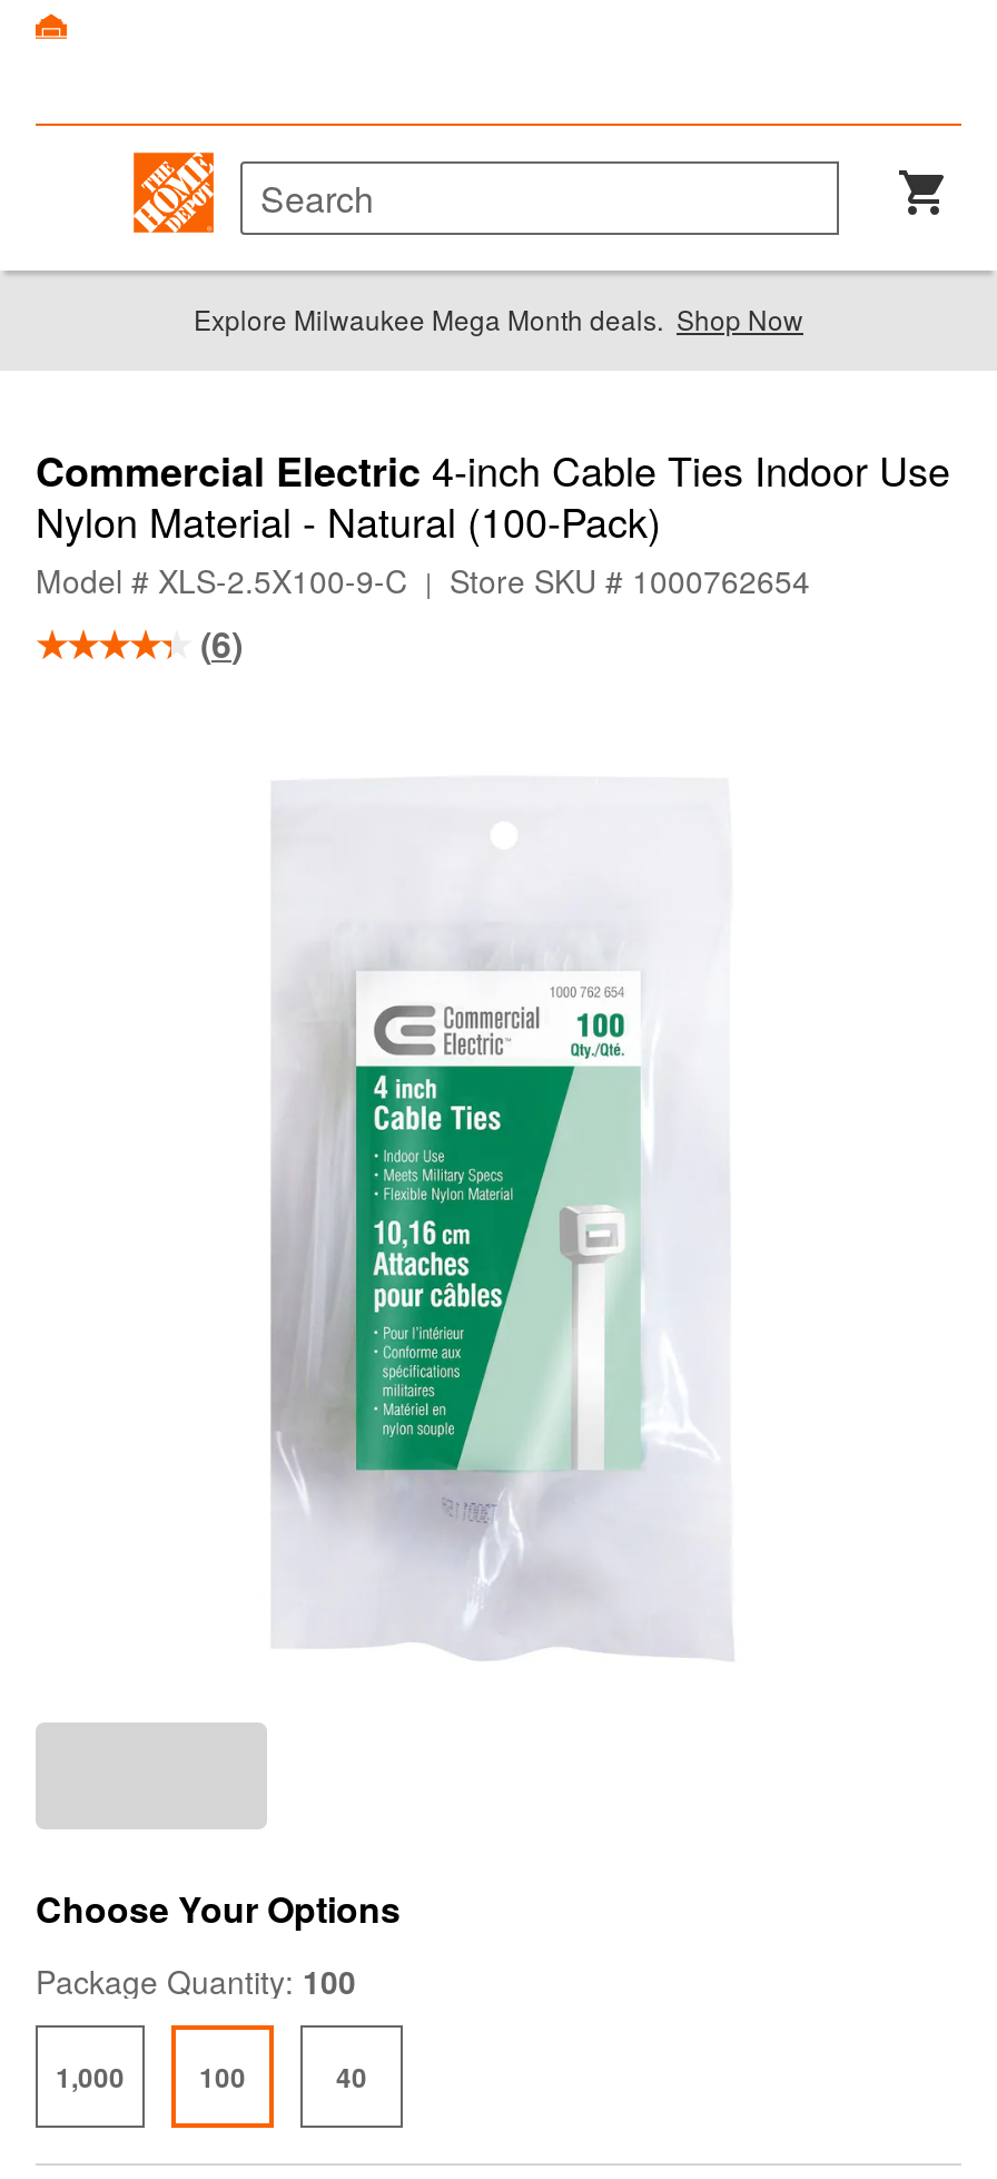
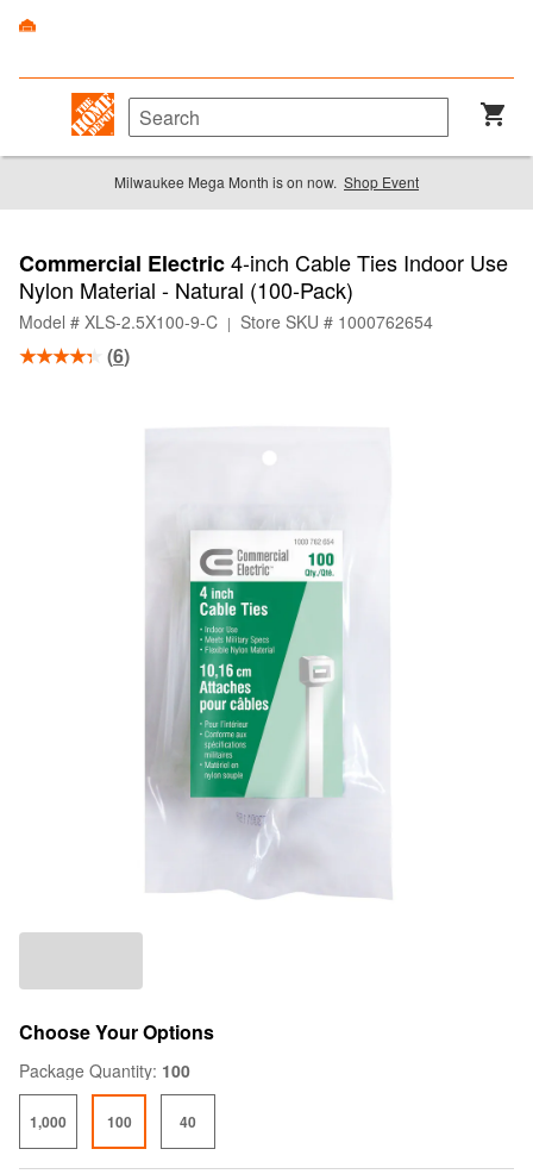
- Explore Milwaukee Mega Month deals. Shop Now
+ Milwaukee Mega Month is on now. Shop Event
